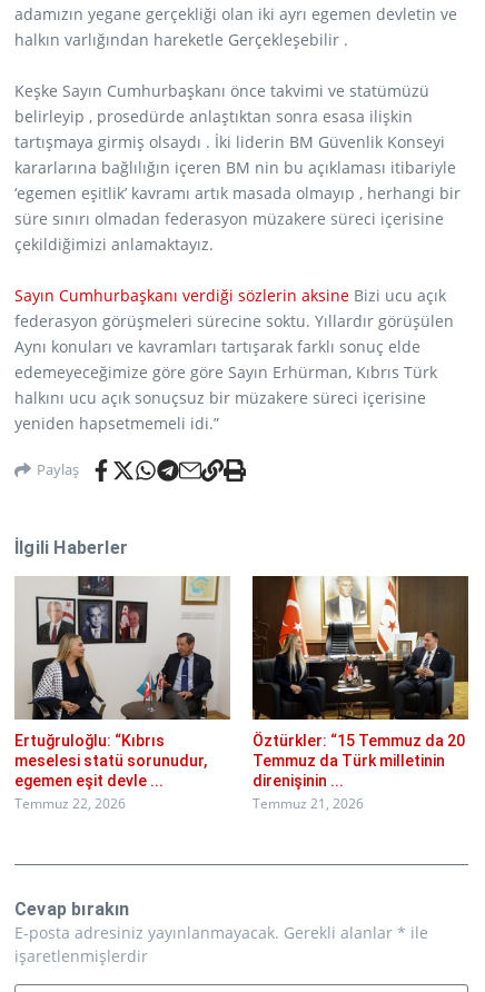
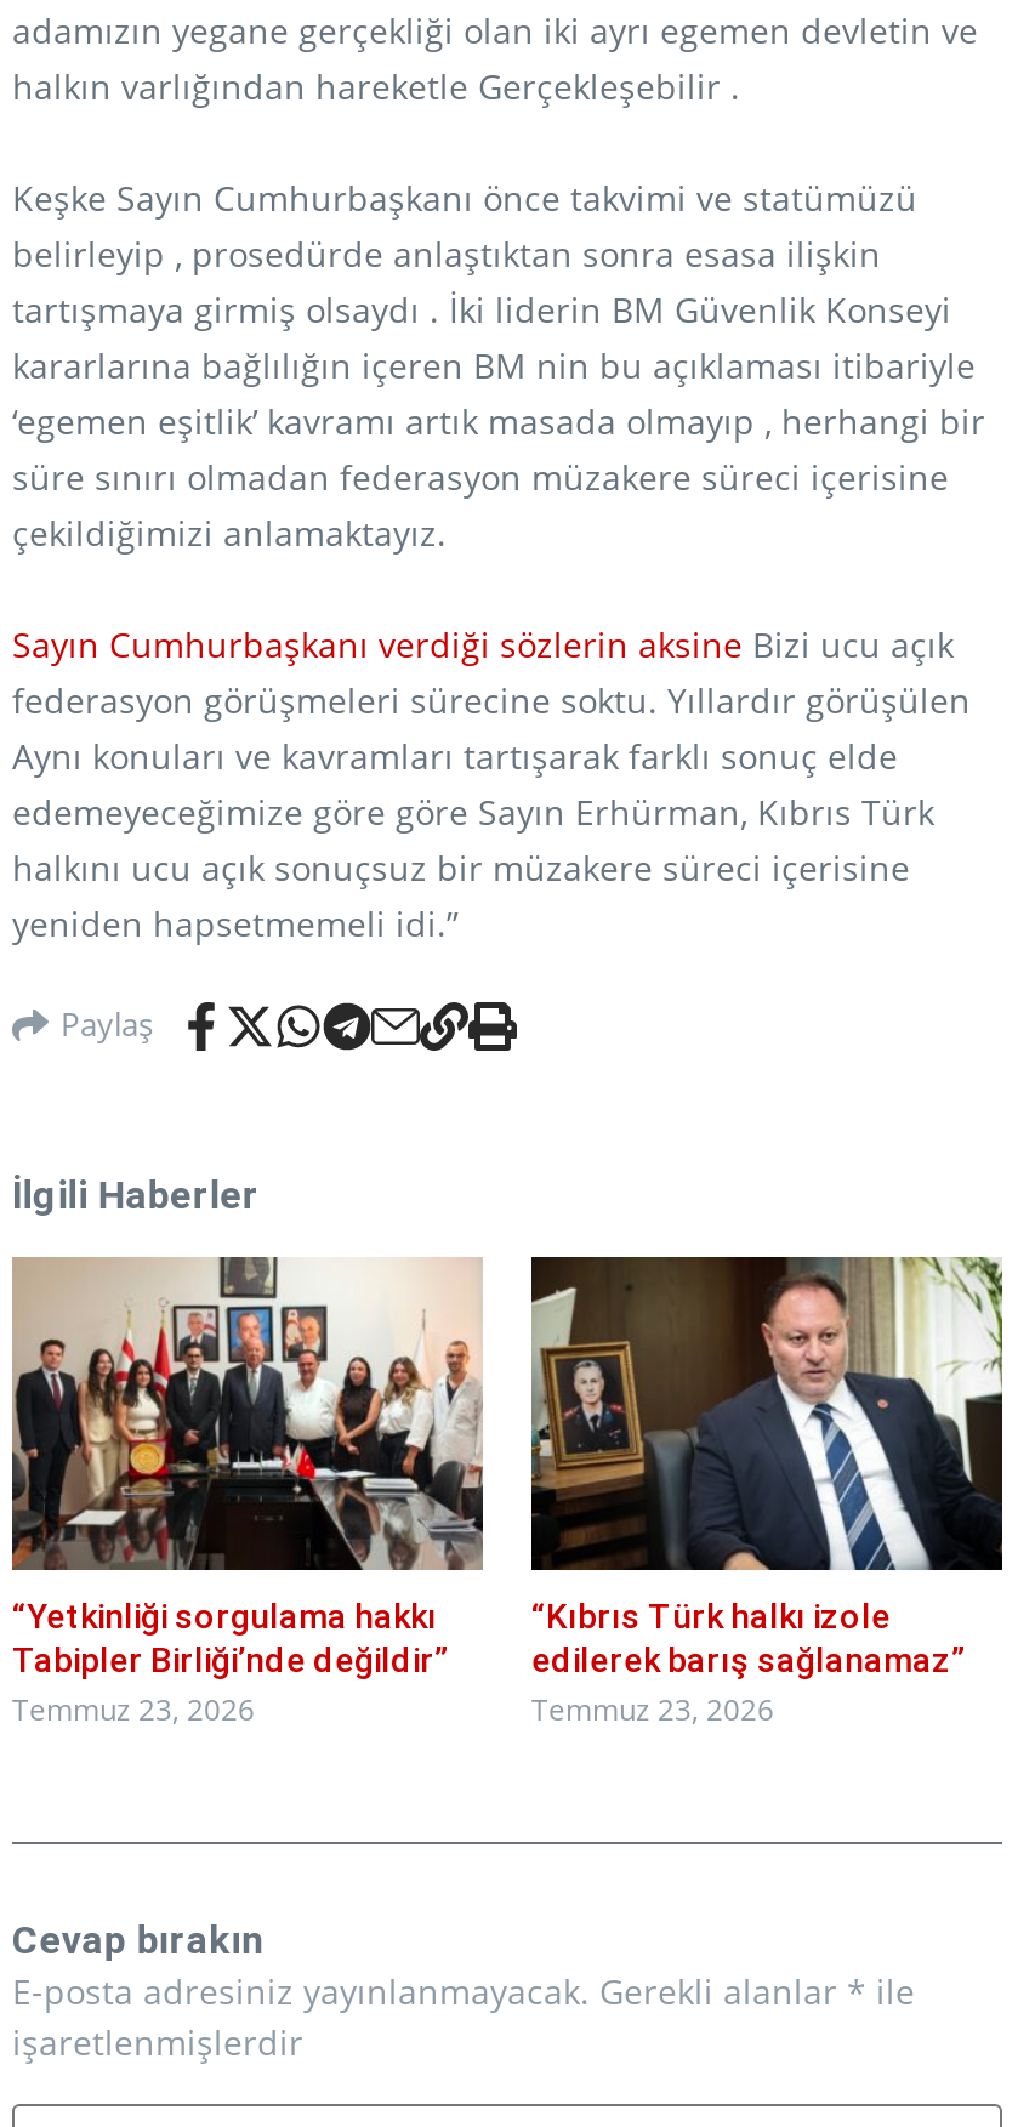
- [image]
- Ertuğruloğlu: “Kıbrıs
- meselesi statü sorunudur,
- egemen eşit devle ...
- Temmuz 22, 2026
+ [image]
+ “Yetkinliği sorgulama hakkı
+ Tabipler Birliği’nde değildir”
+ Temmuz 23, 2026

- [image]
- Öztürkler: “15 Temmuz da 20
- Temmuz da Türk milletinin
- direnişinin ...
- Temmuz 21, 2026
+ [image]
+ “Kıbrıs Türk halkı izole
+ edilerek barış sağlanamaz”
+ Temmuz 23, 2026
